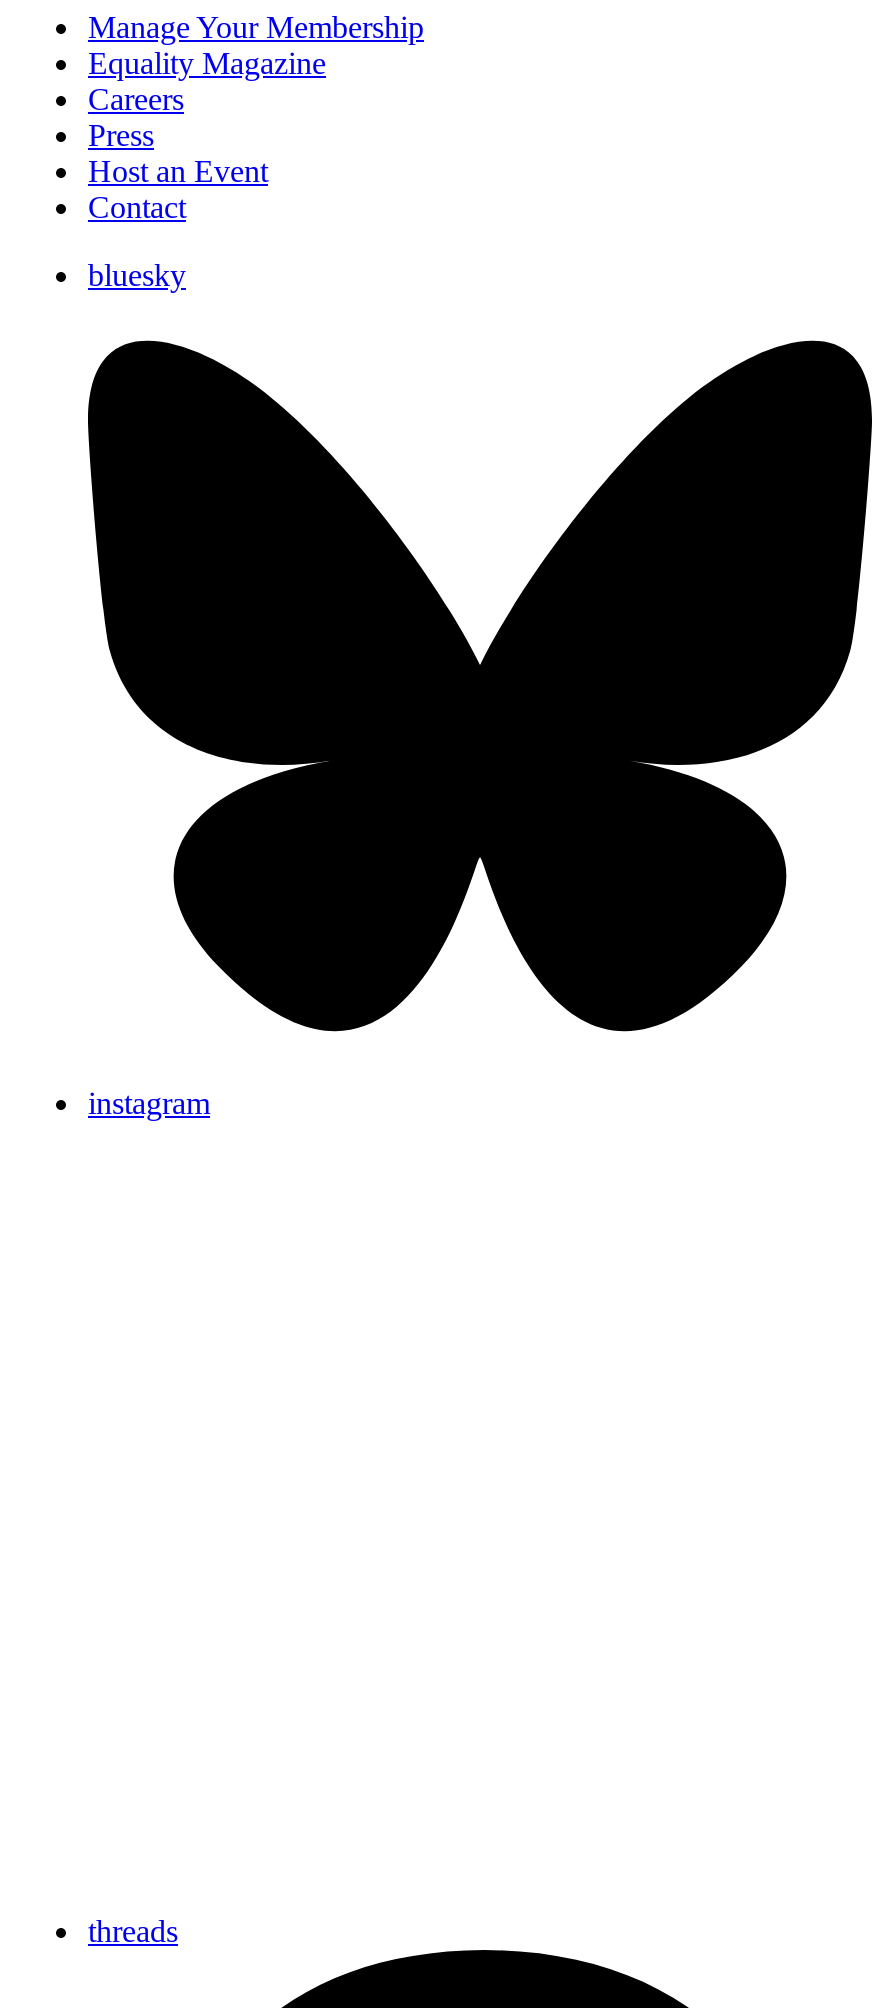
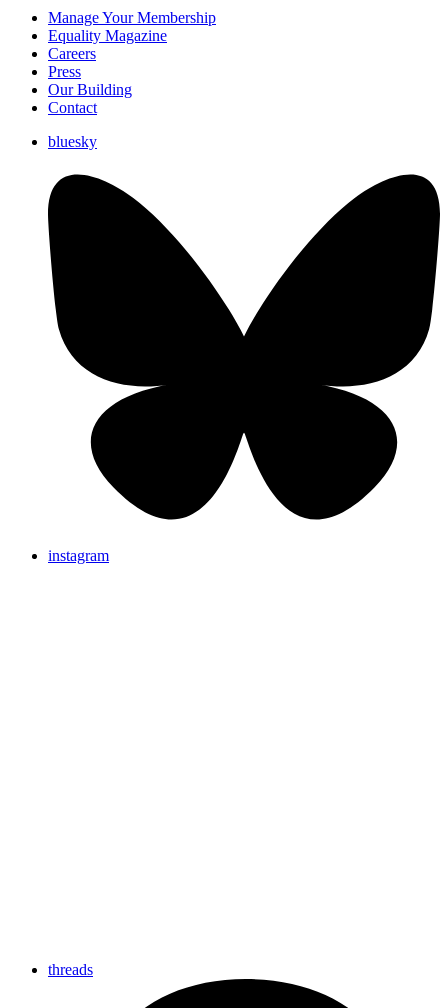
- Host an Event
+ Our Building
